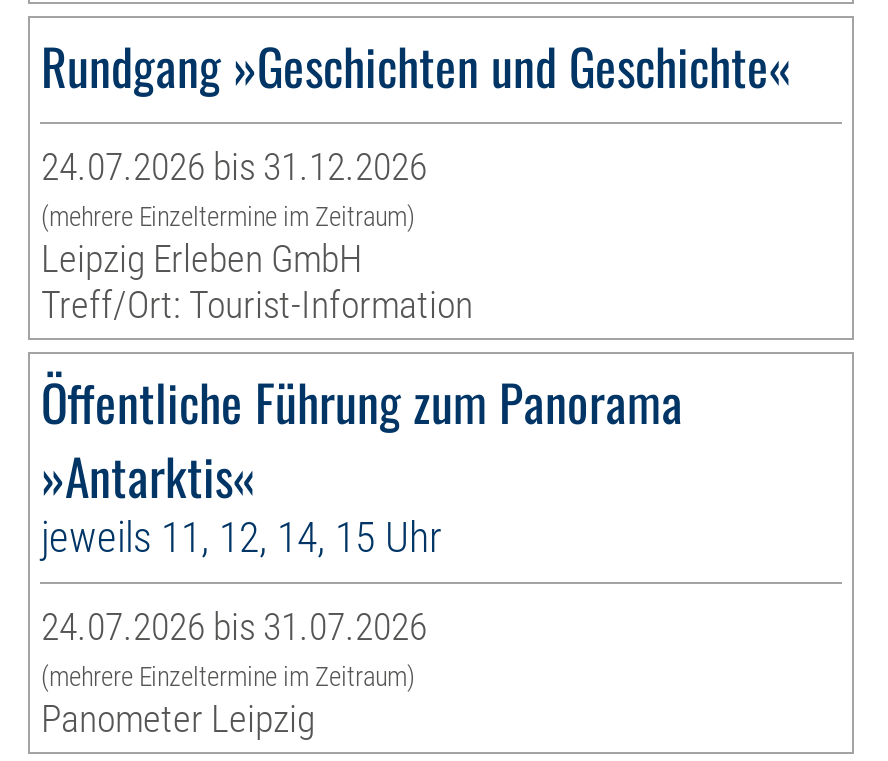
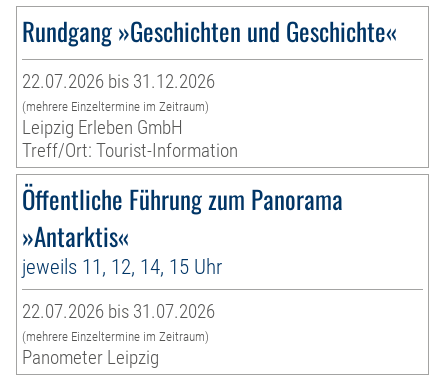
- 24.07.2026 bis 31.12.2026
+ 22.07.2026 bis 31.12.2026

- 24.07.2026 bis 31.07.2026
+ 22.07.2026 bis 31.07.2026
